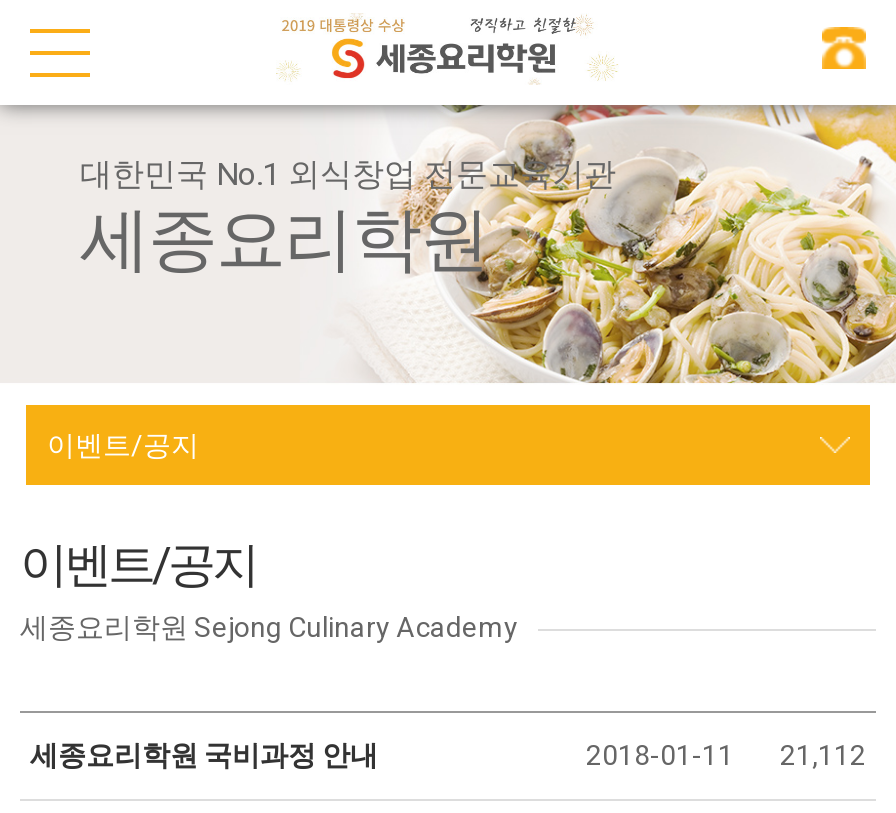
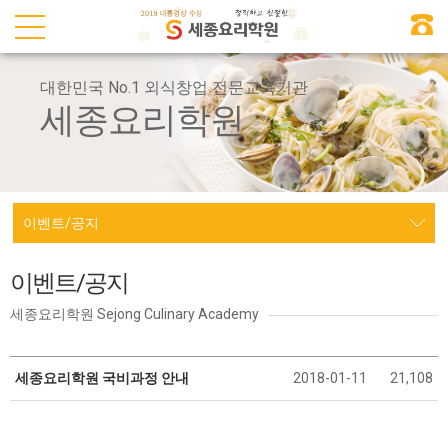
- 2018-01-11 21,112
+ 2018-01-11 21,108
